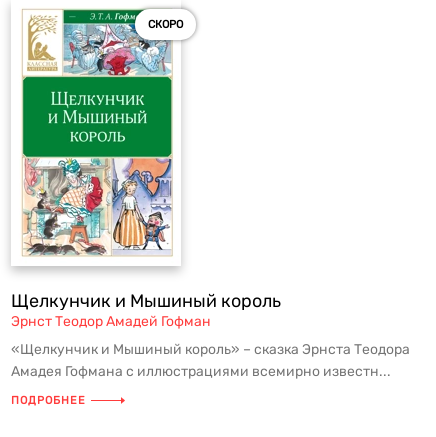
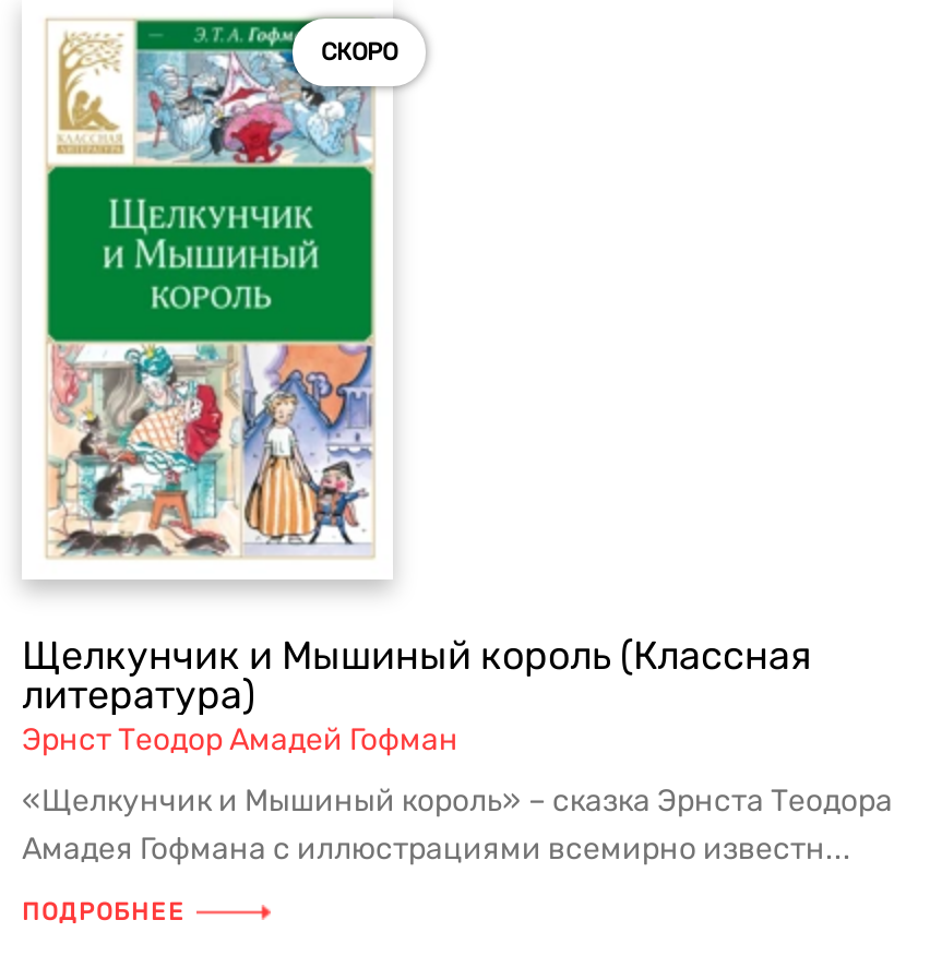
- Щелкунчик и Мышиный король
+ Щелкунчик и Мышиный король (Классная
+ литература)
